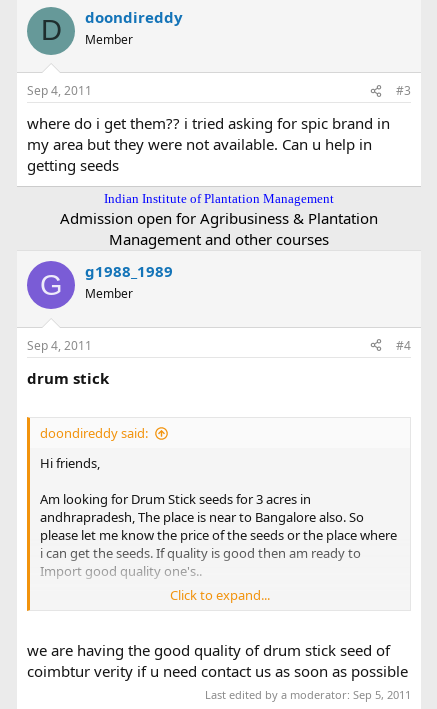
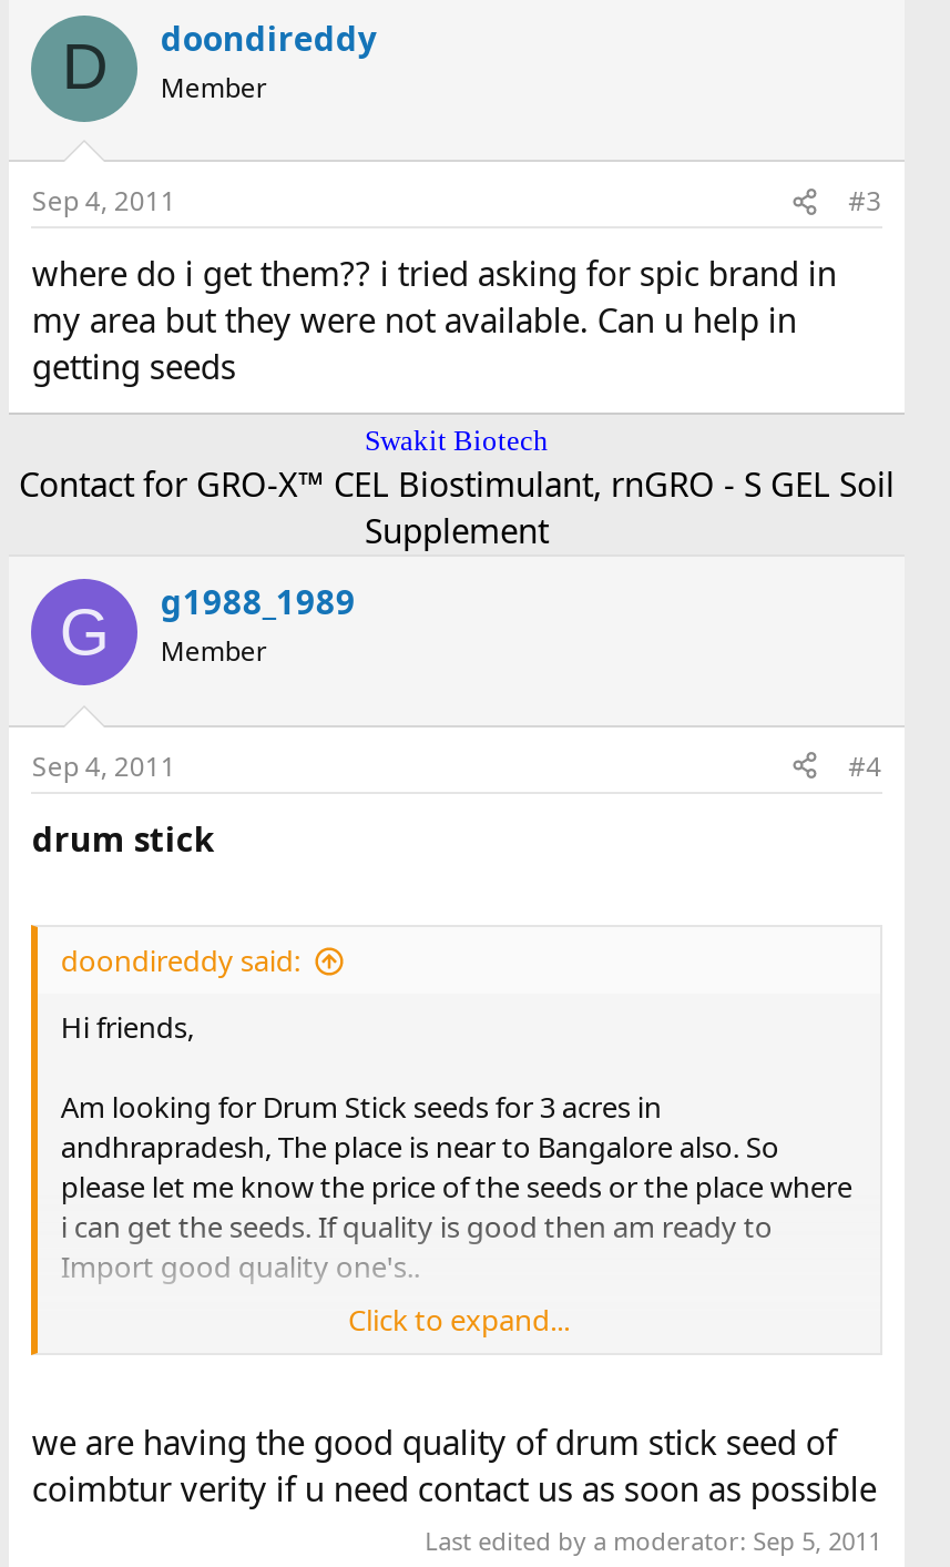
- Indian Institute of Plantation Management
- Admission open for Agribusiness & Plantation
- Management and other courses
+ Swakit Biotech
+ Contact for GRO-X™ CEL Biostimulant, rnGRO - S GEL Soil
+ Supplement
